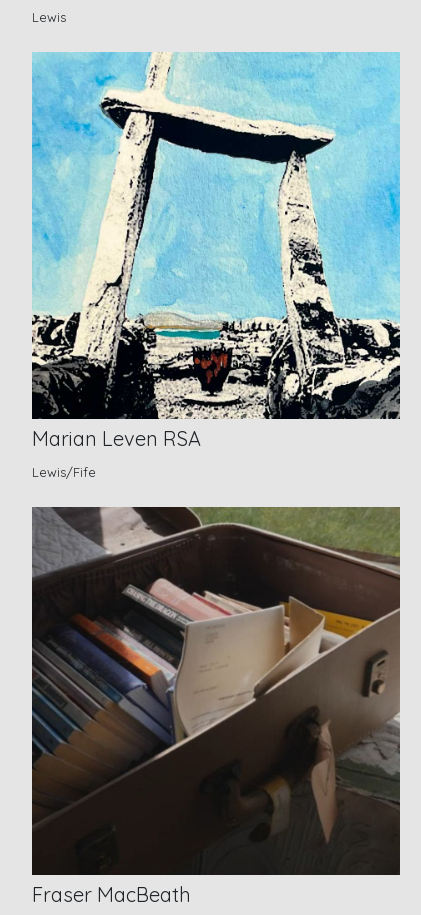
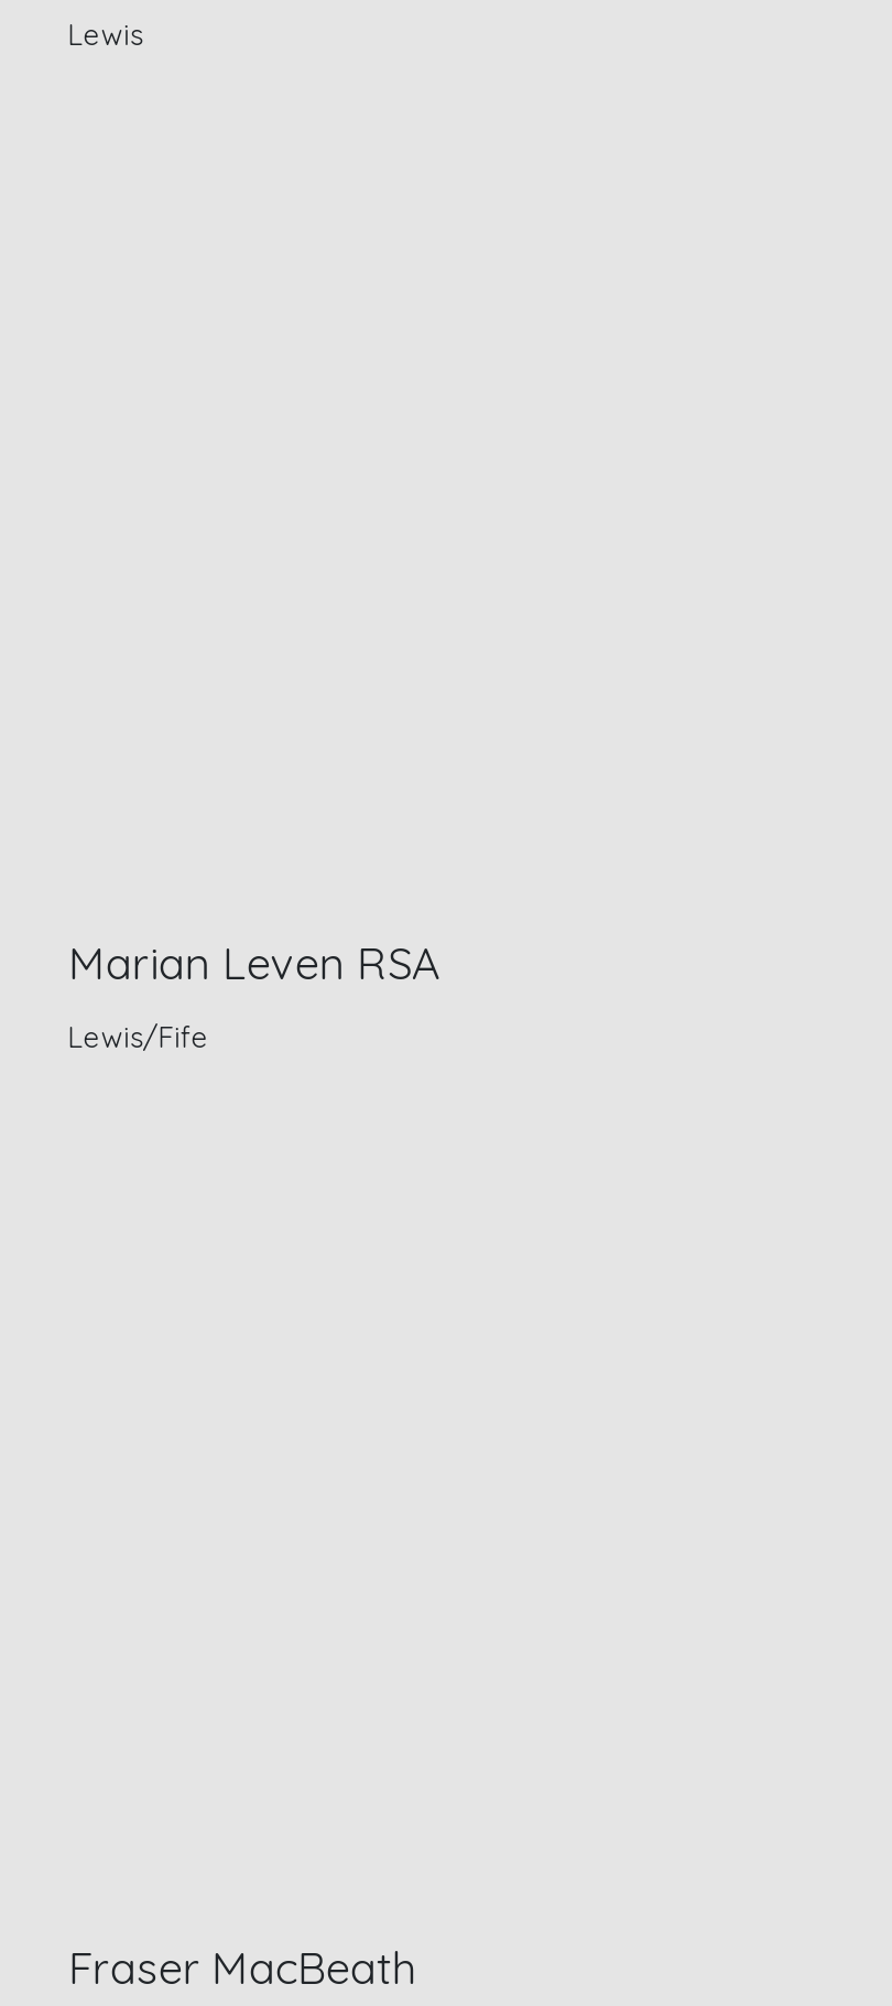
- [image]

- [image]
